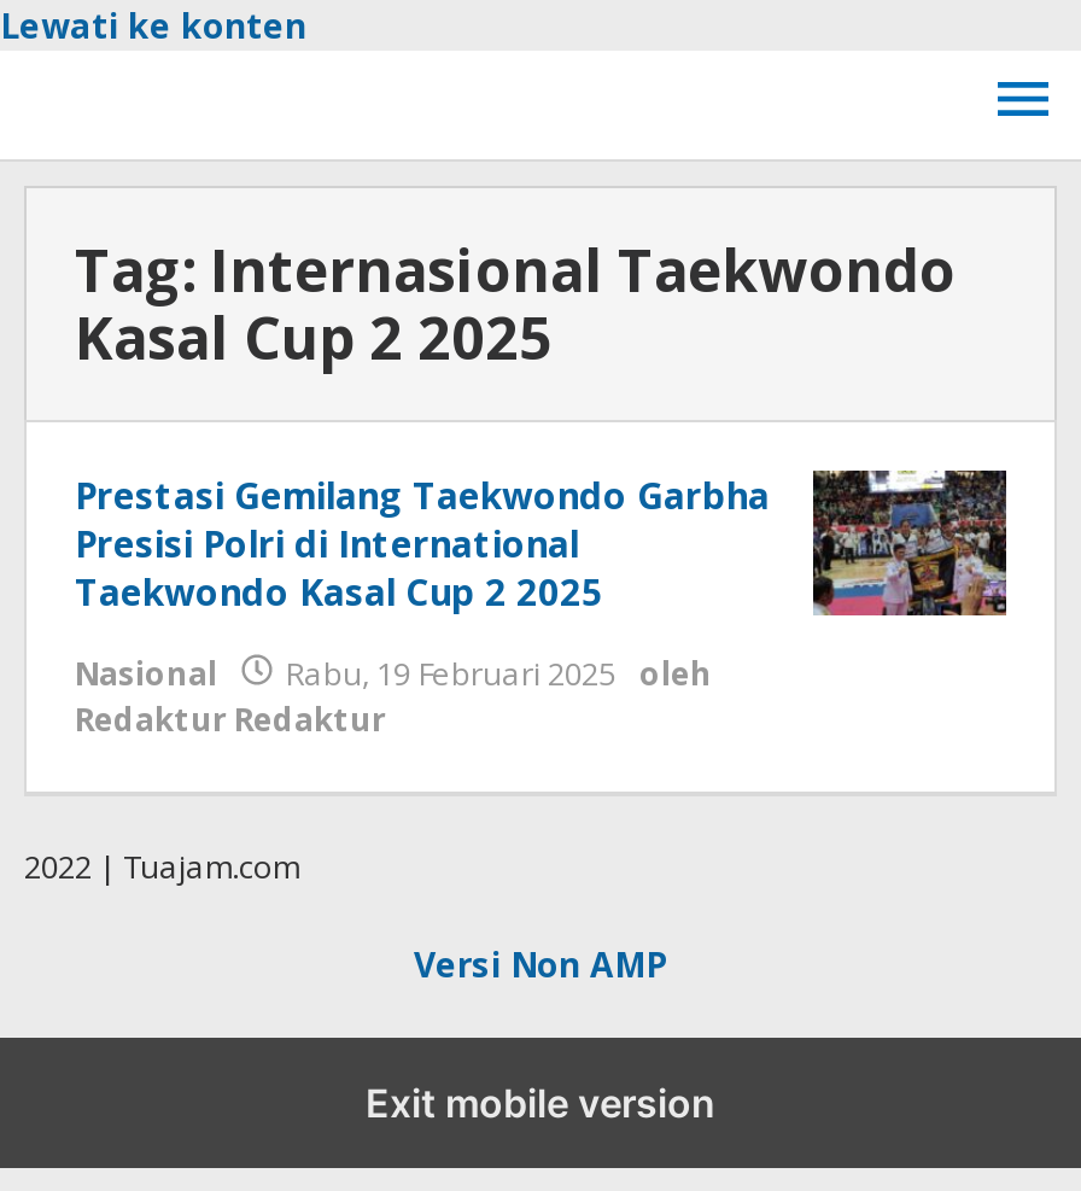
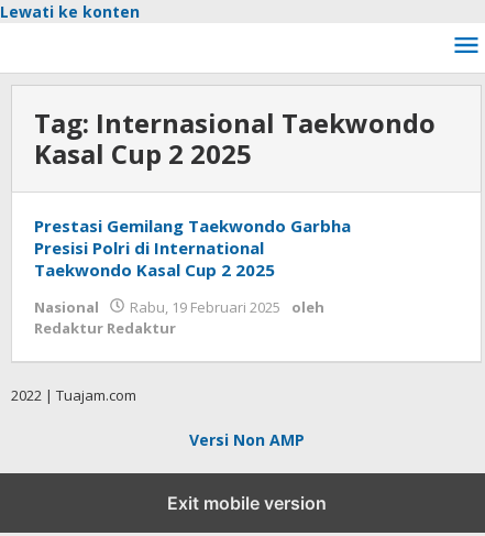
- [image]
